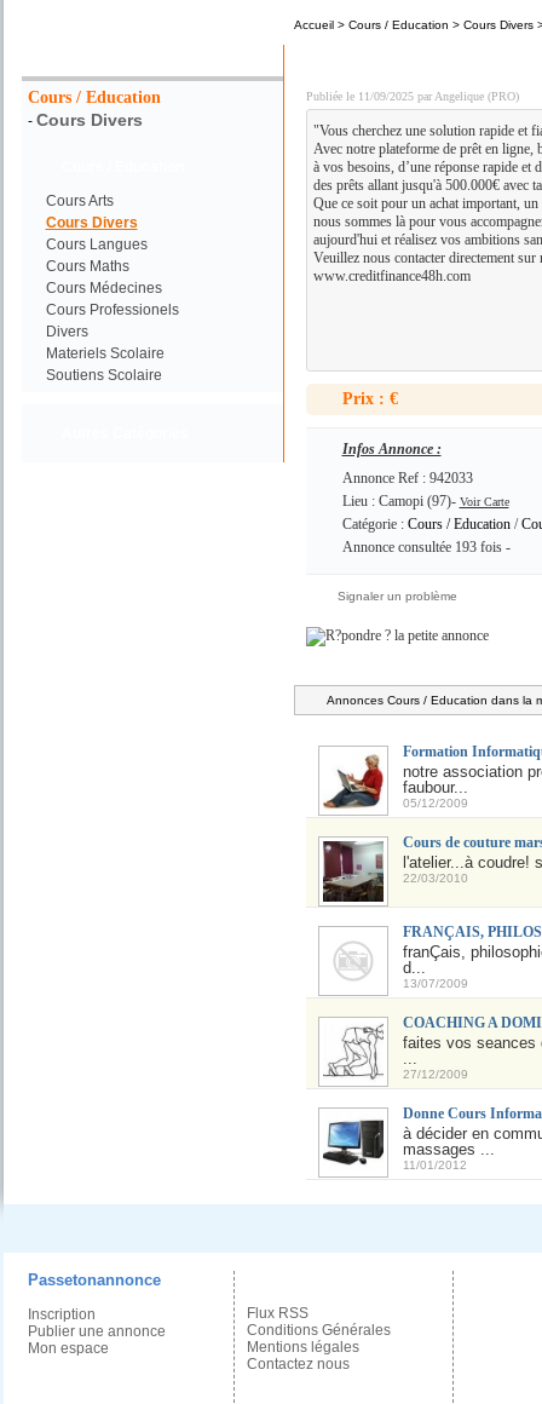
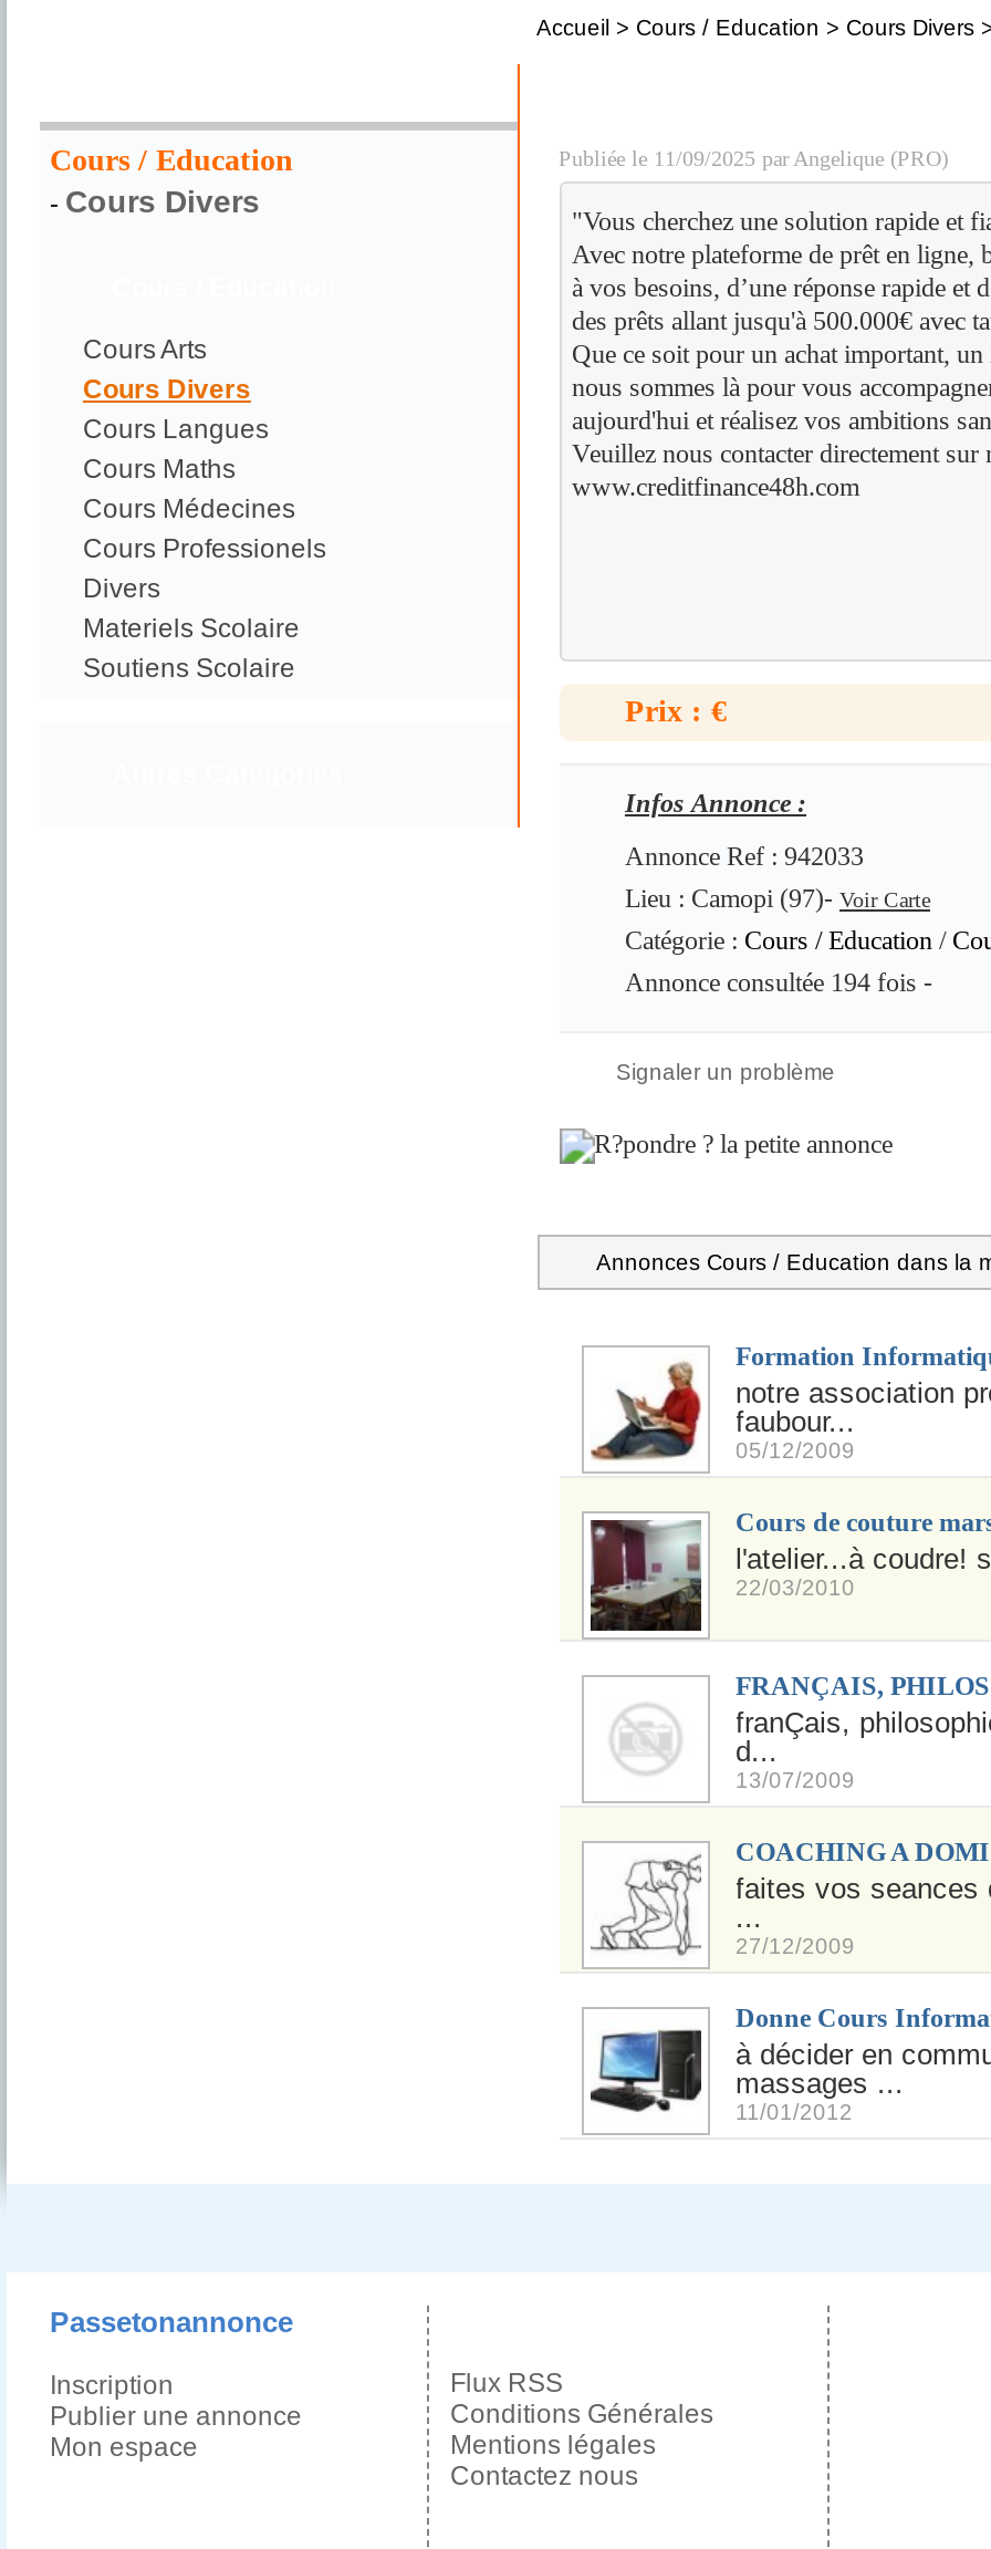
- Annonce consultée 193 fois -
+ Annonce consultée 194 fois -
